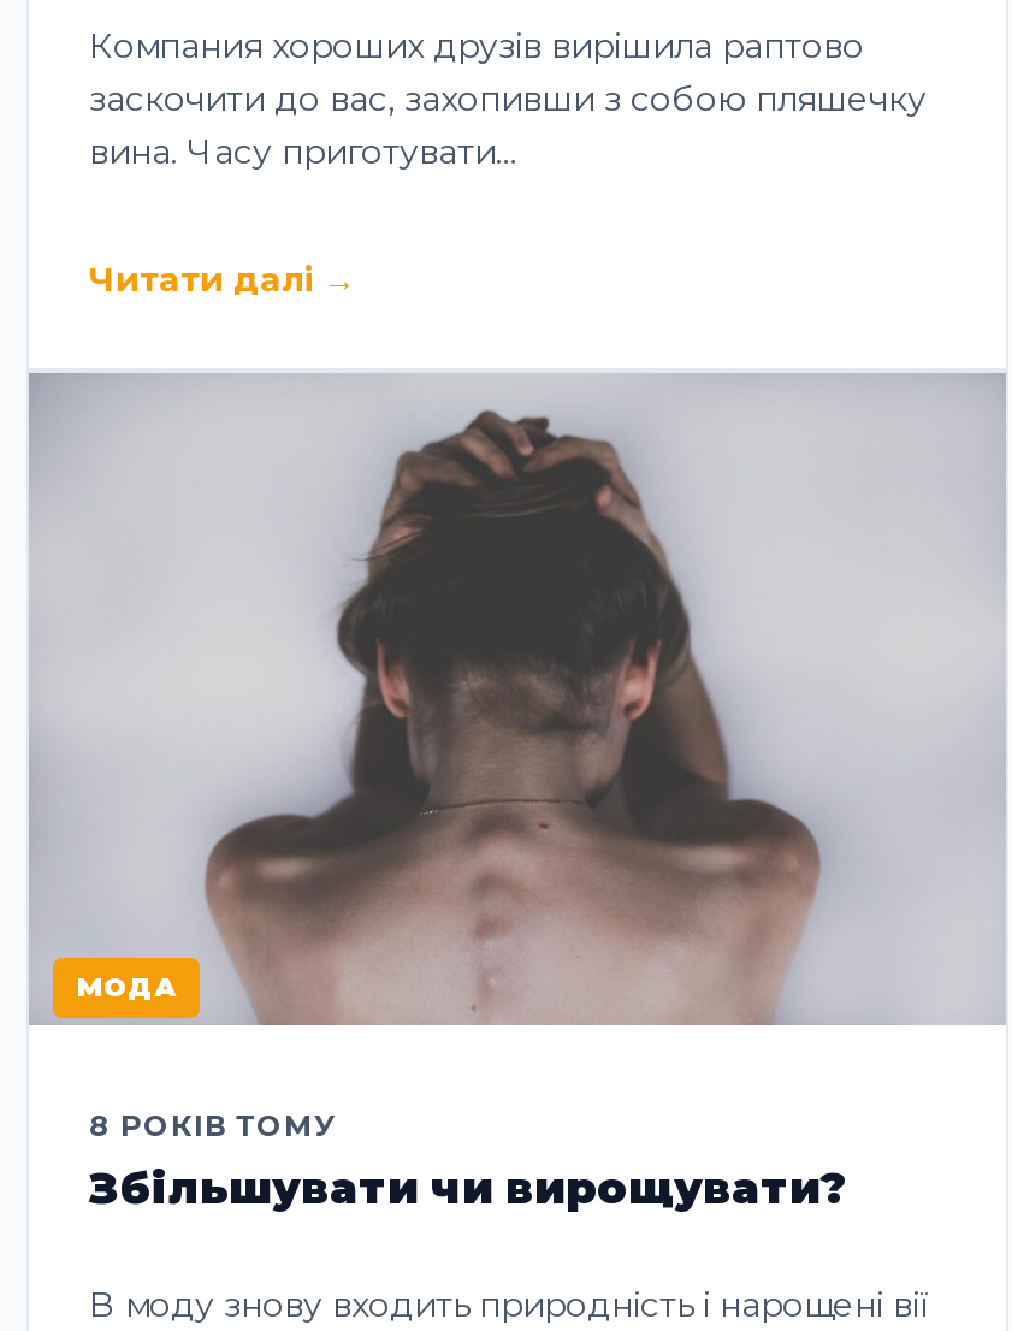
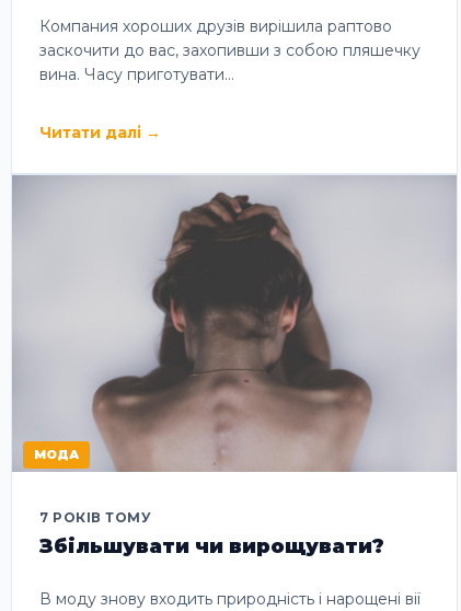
- 8 РОКІВ ТОМУ
+ 7 РОКІВ ТОМУ
